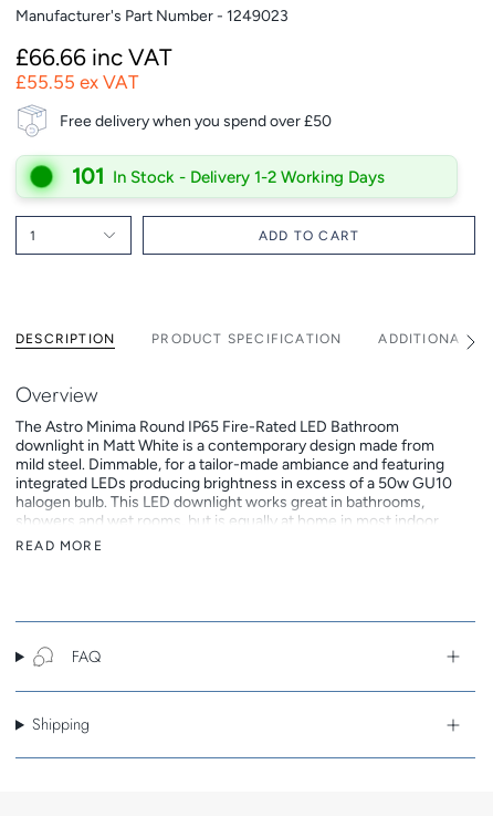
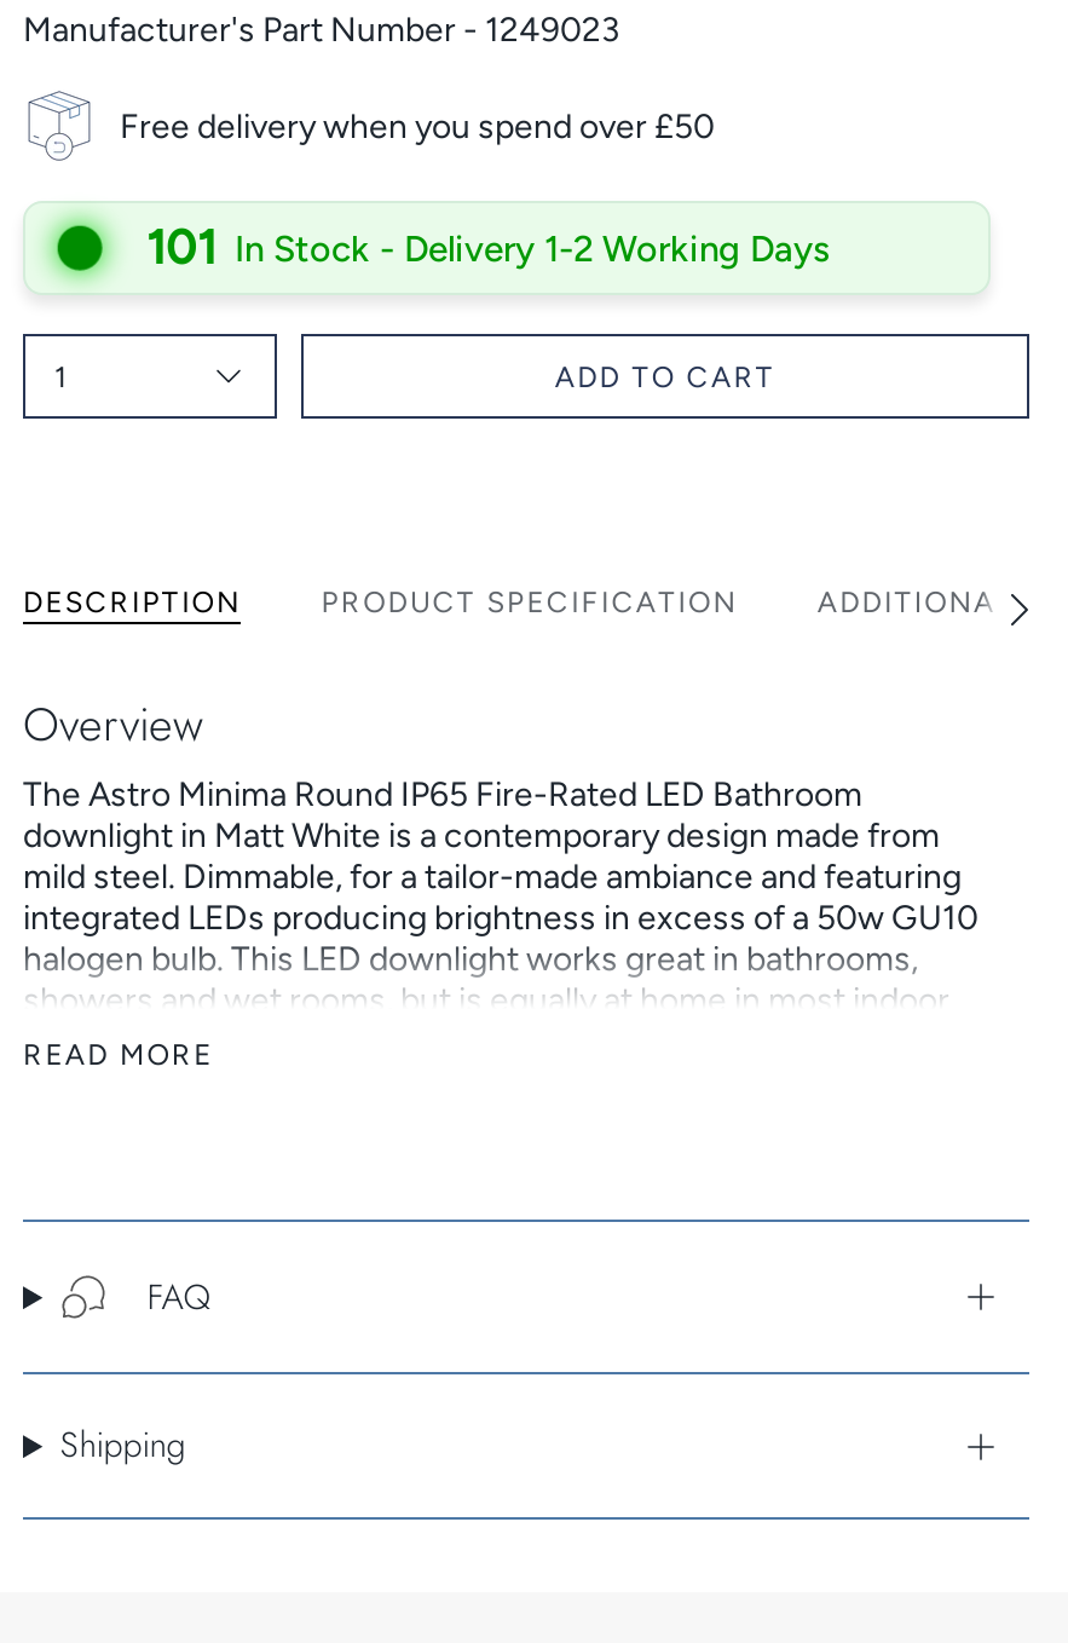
- £66.66 inc VAT
- £55.55 ex VAT
